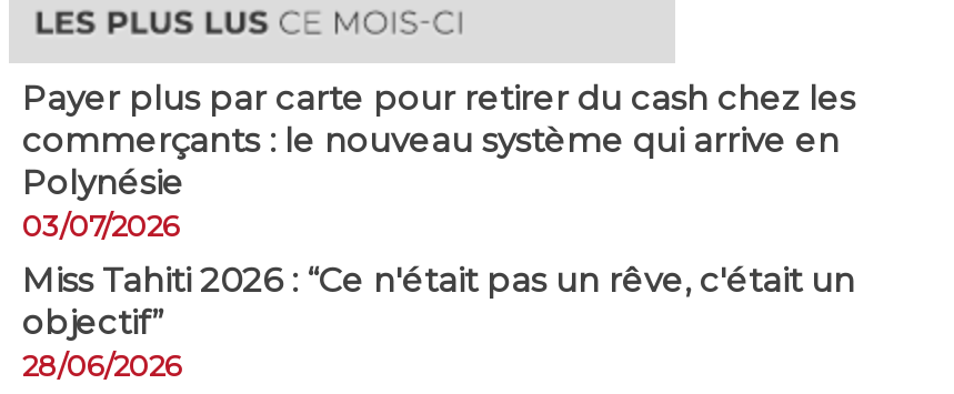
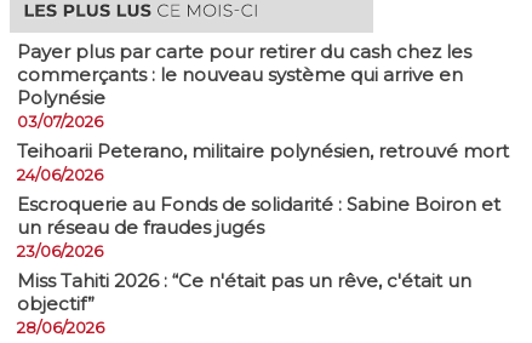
+ Teihoarii Peterano, militaire polynésien, retrouvé mort
+ 24/06/2026
+ Escroquerie au Fonds de solidarité : Sabine Boiron et
+ un réseau de fraudes jugés
+ 23/06/2026
